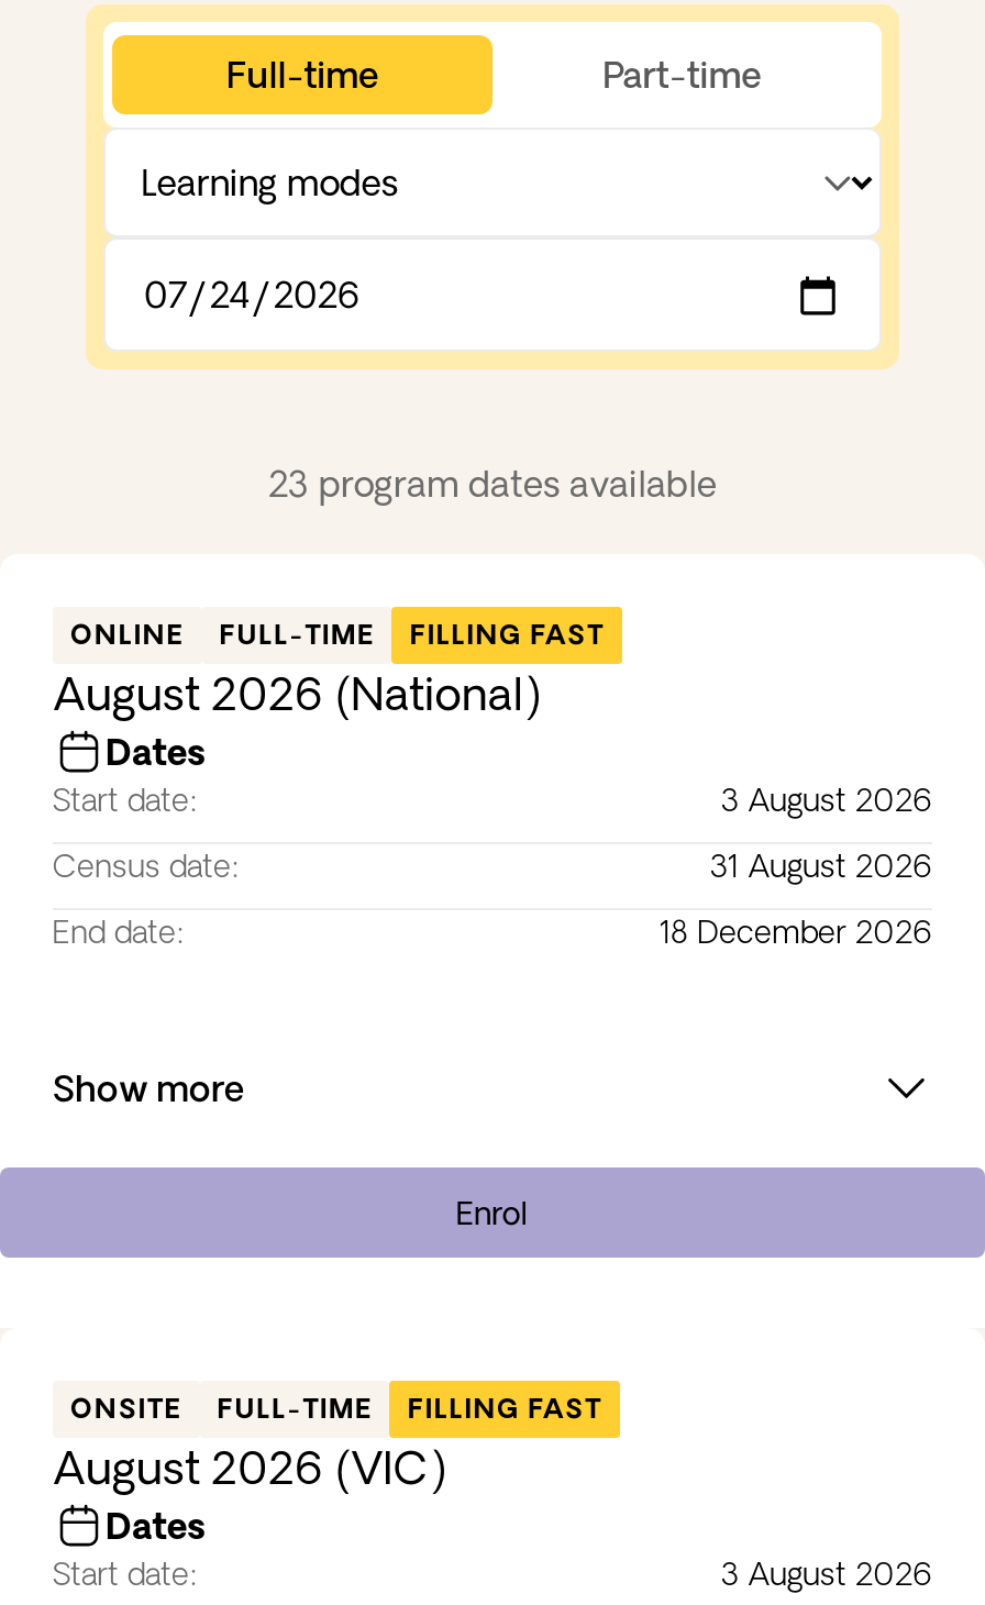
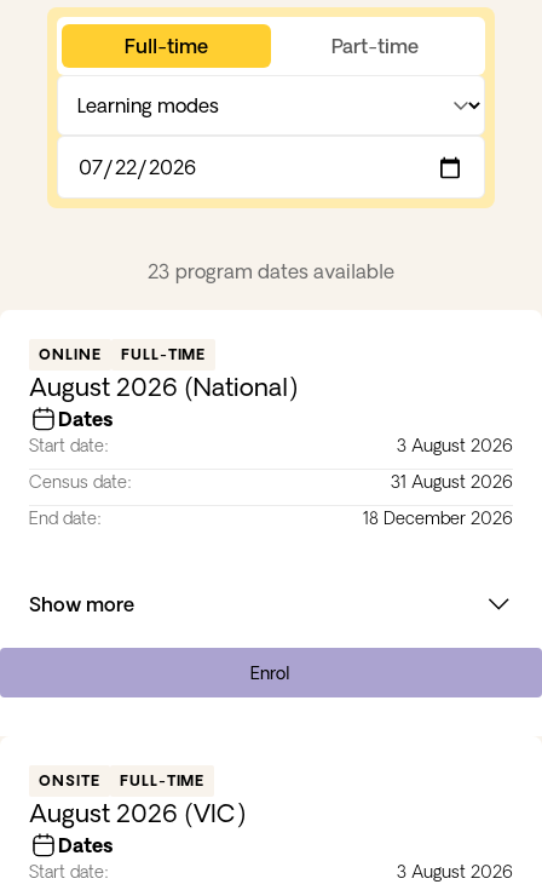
- FILLING FAST

- FILLING FAST
